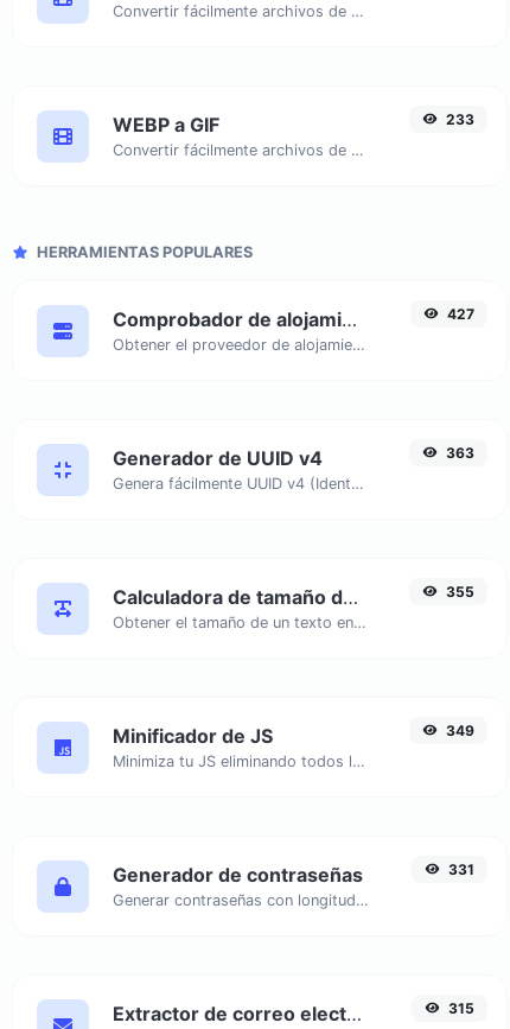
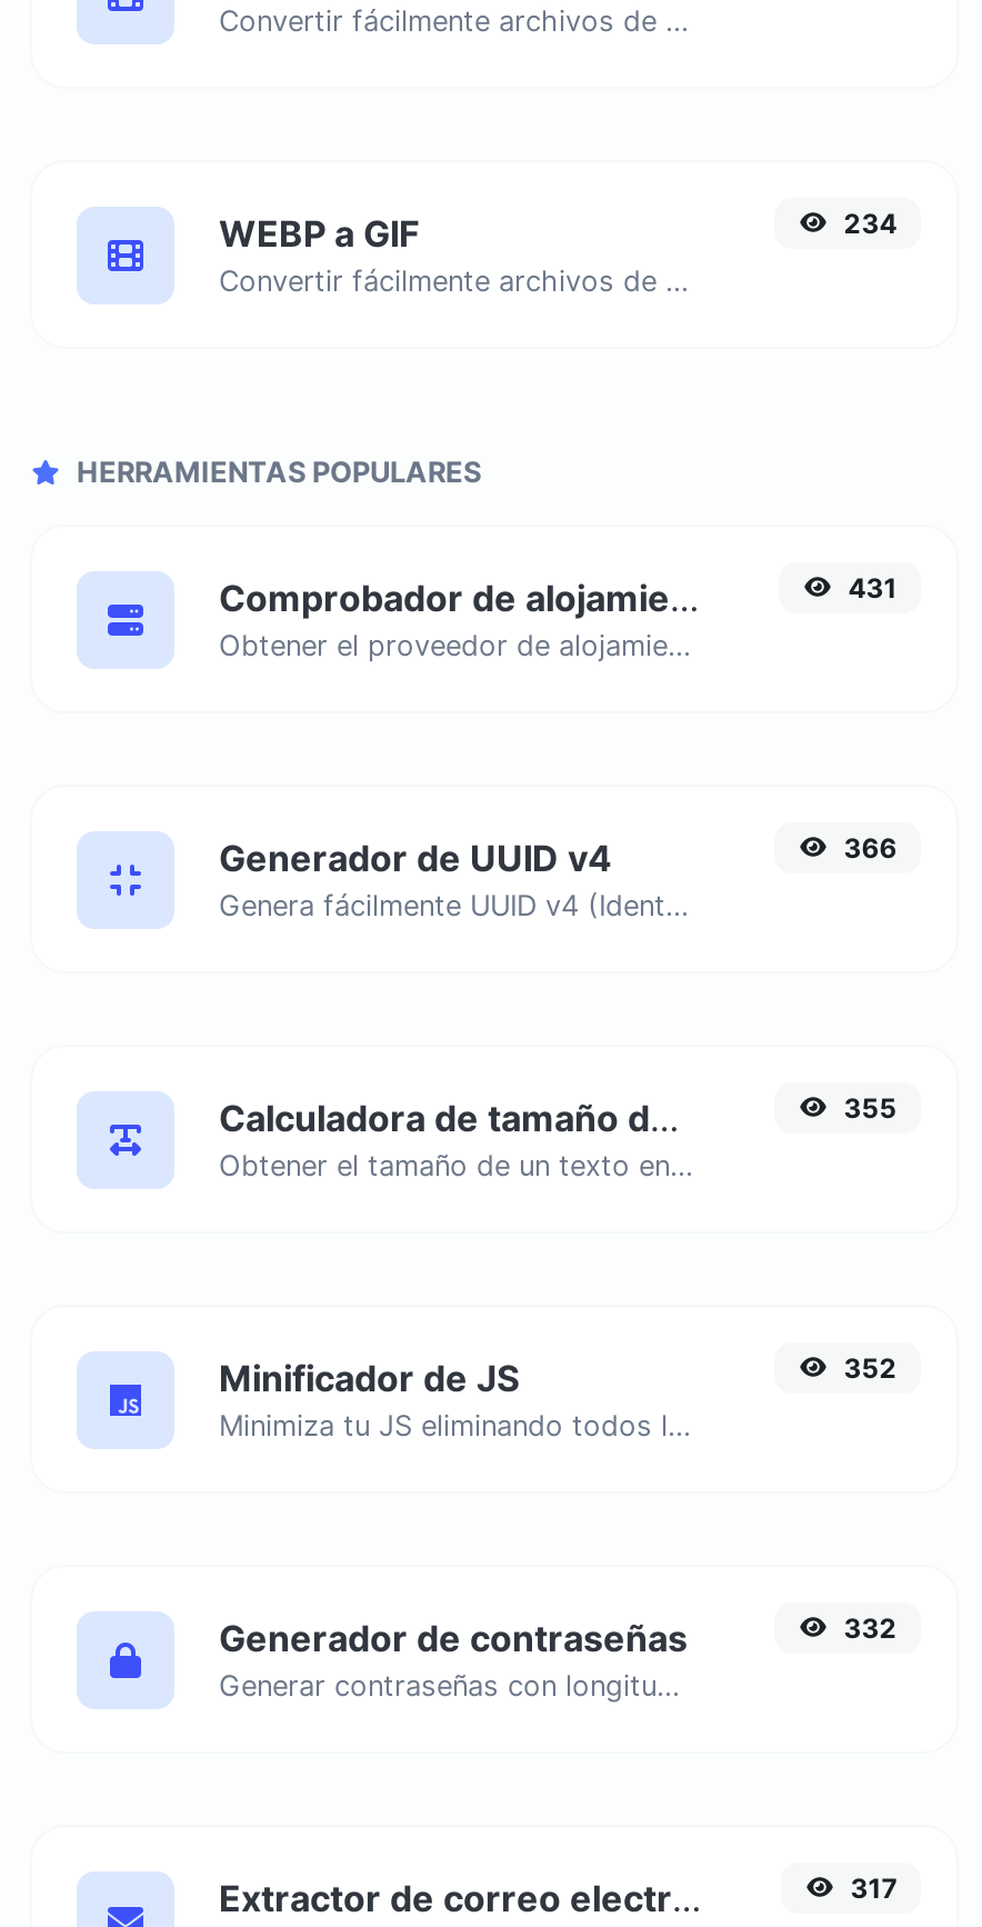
- 233
+ 234

- 427
+ 431

- 363
+ 366

- 349
+ 352

- 331
+ 332

- 315
+ 317
